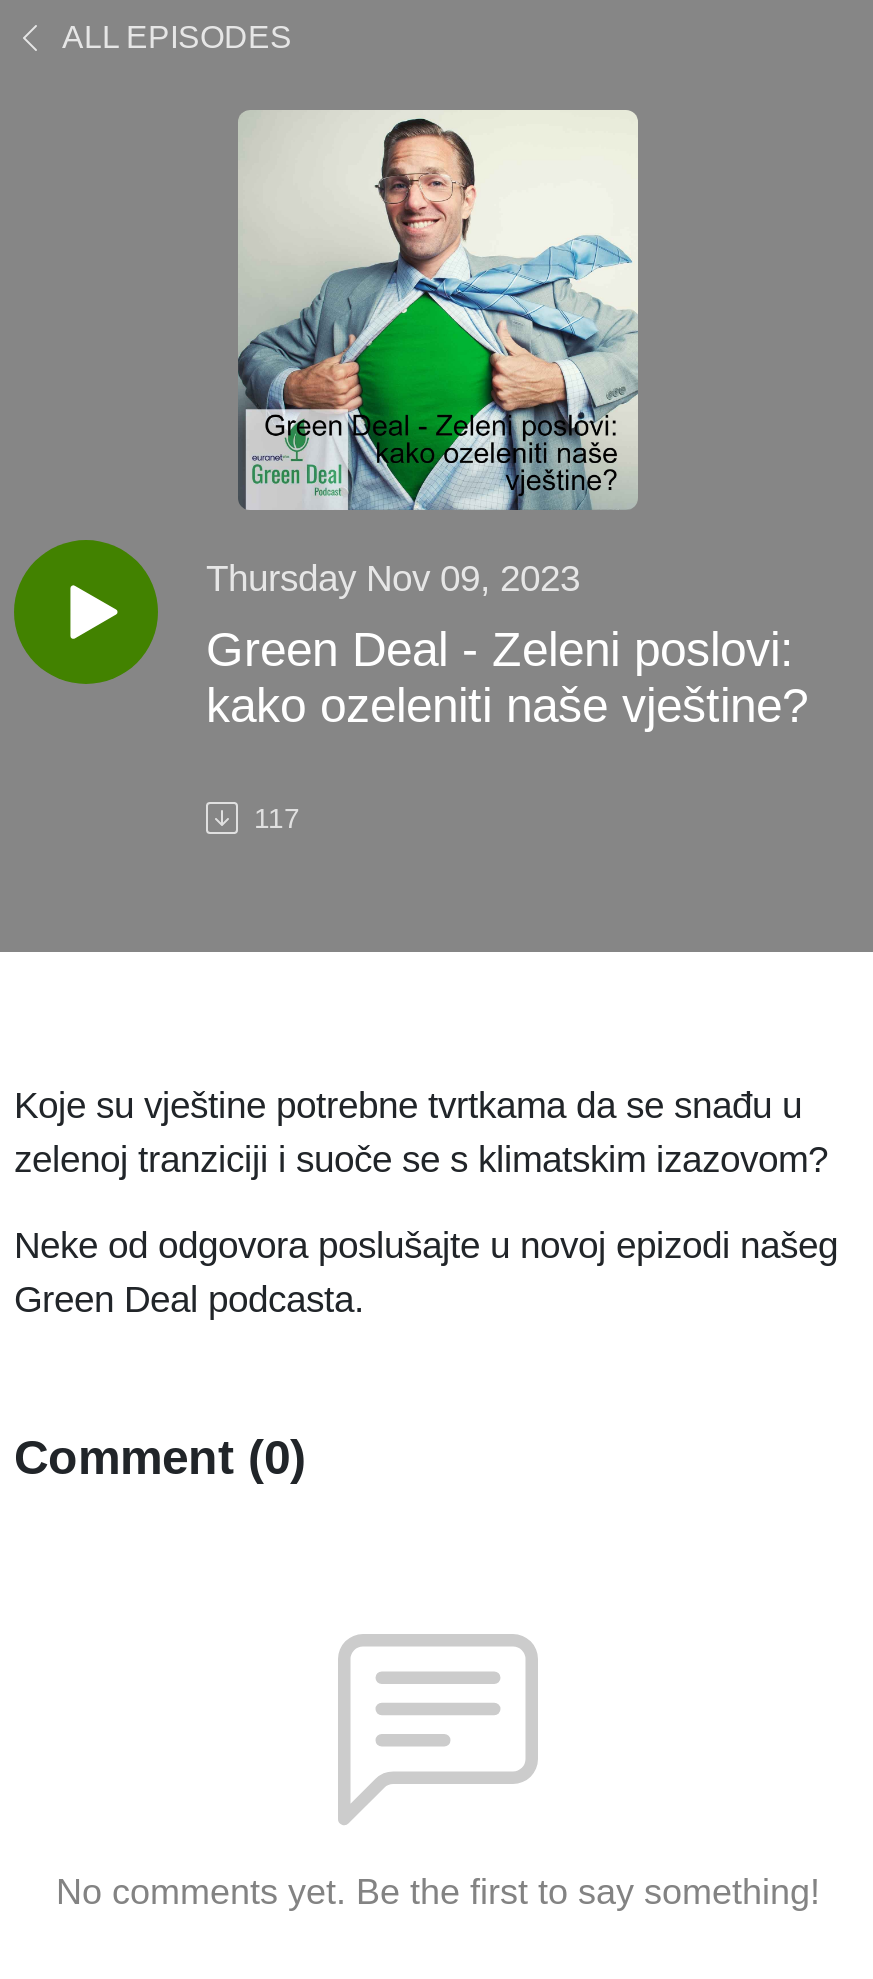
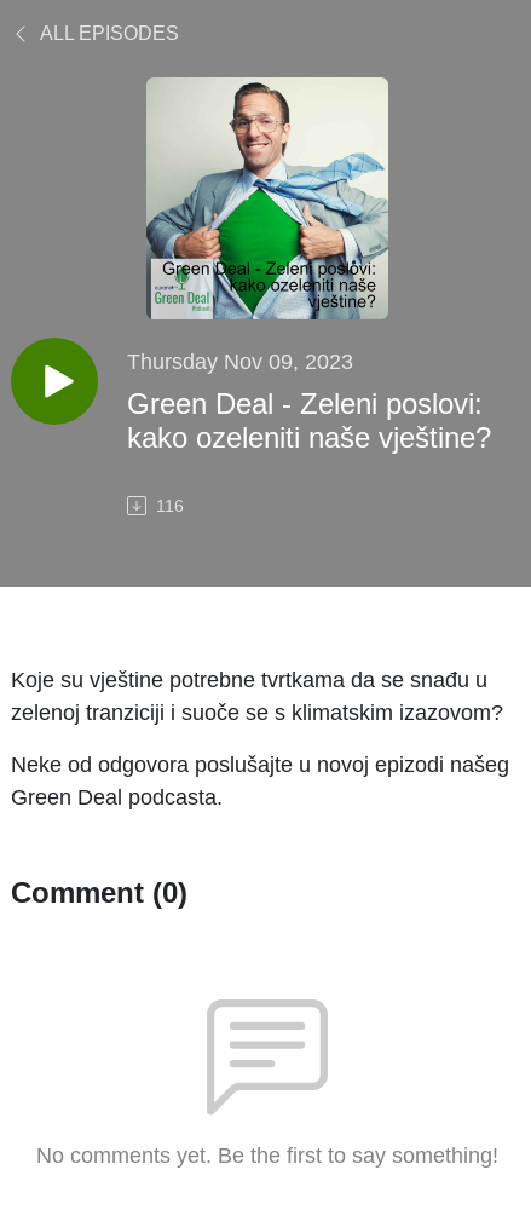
- 117
+ 116
